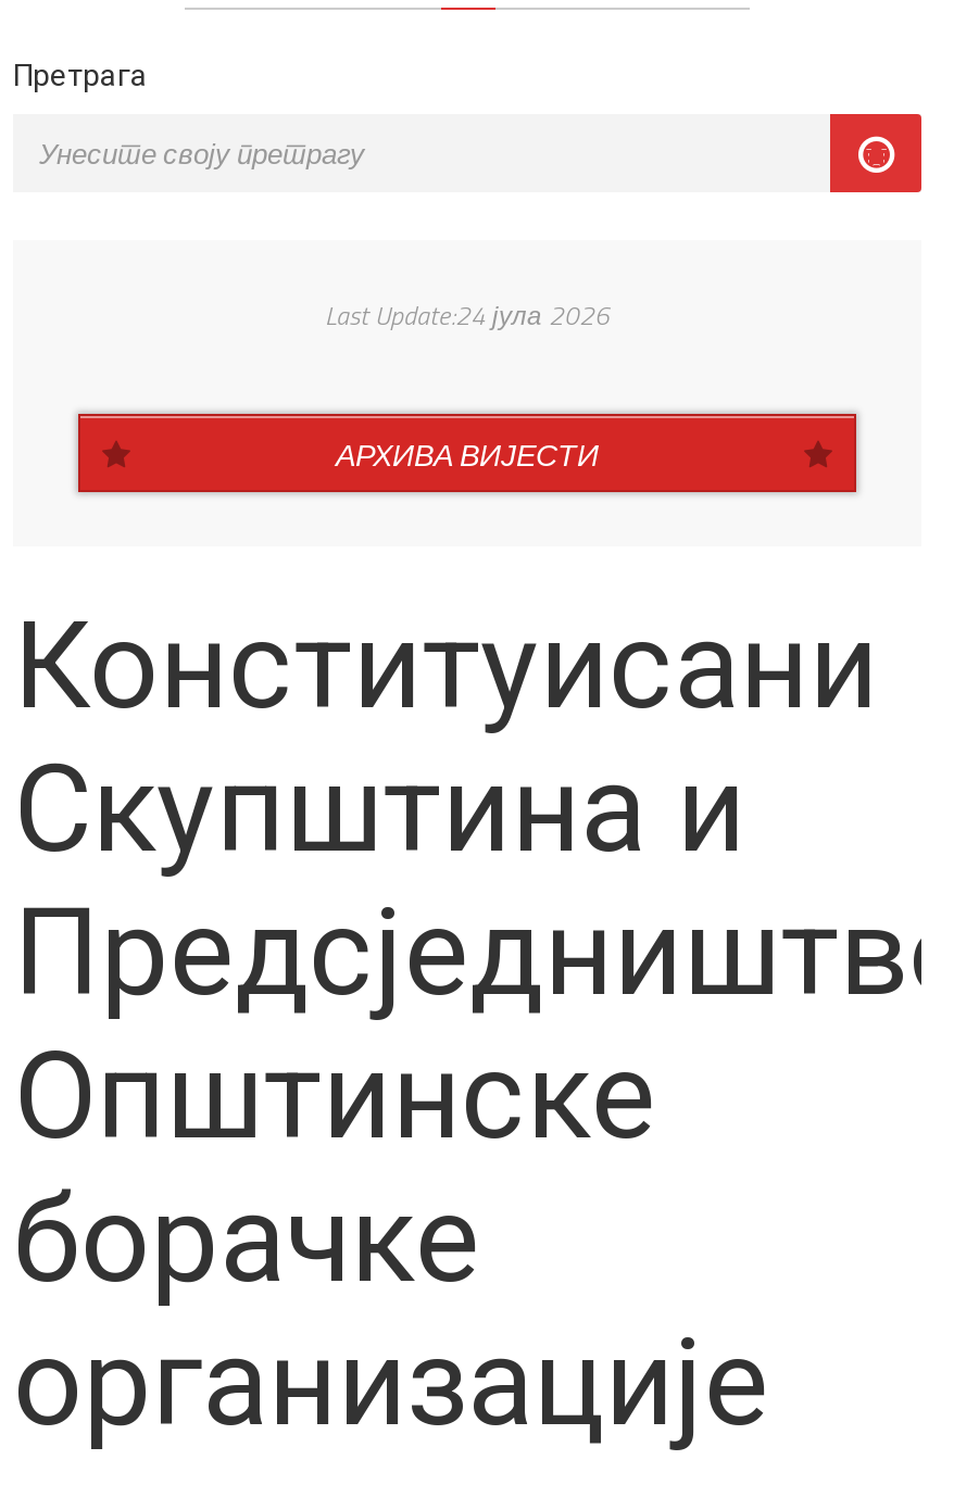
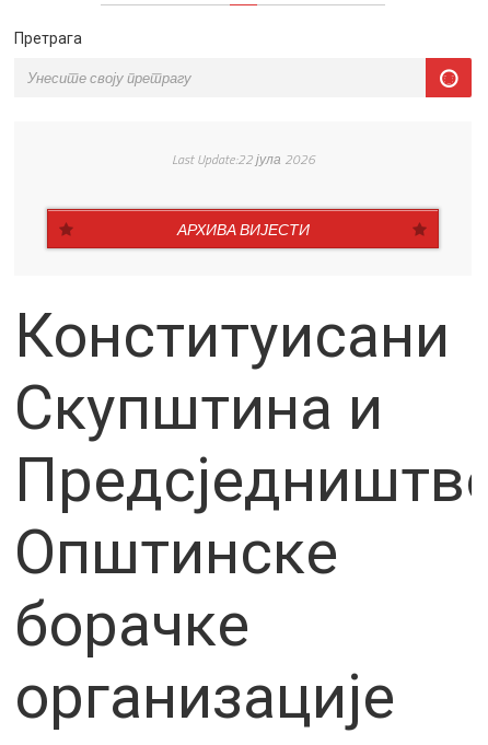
- Last Update:24 јула 2026
+ Last Update:22 јула 2026
